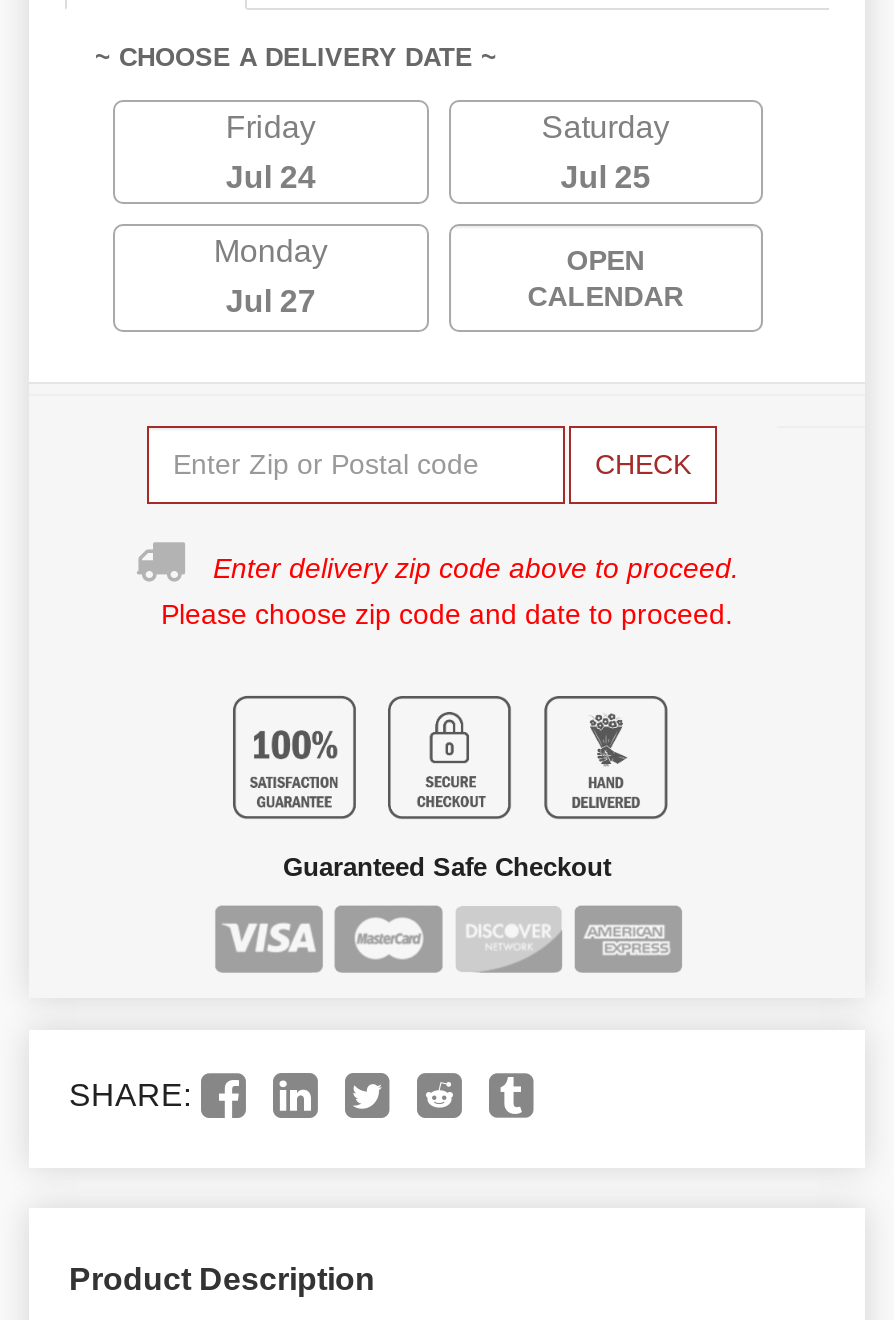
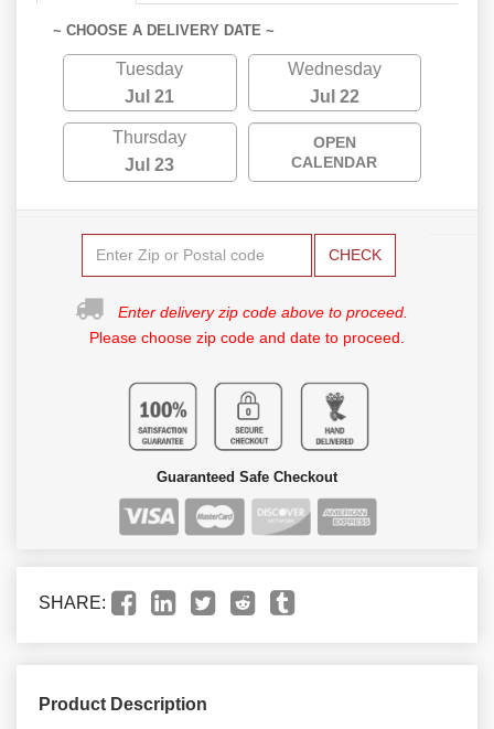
- Friday
+ Tuesday

- Saturday
+ Wednesday

- Jul 24
+ Jul 21

- Jul 25
+ Jul 22

- Monday
+ Thursday

- Jul 27
+ Jul 23
